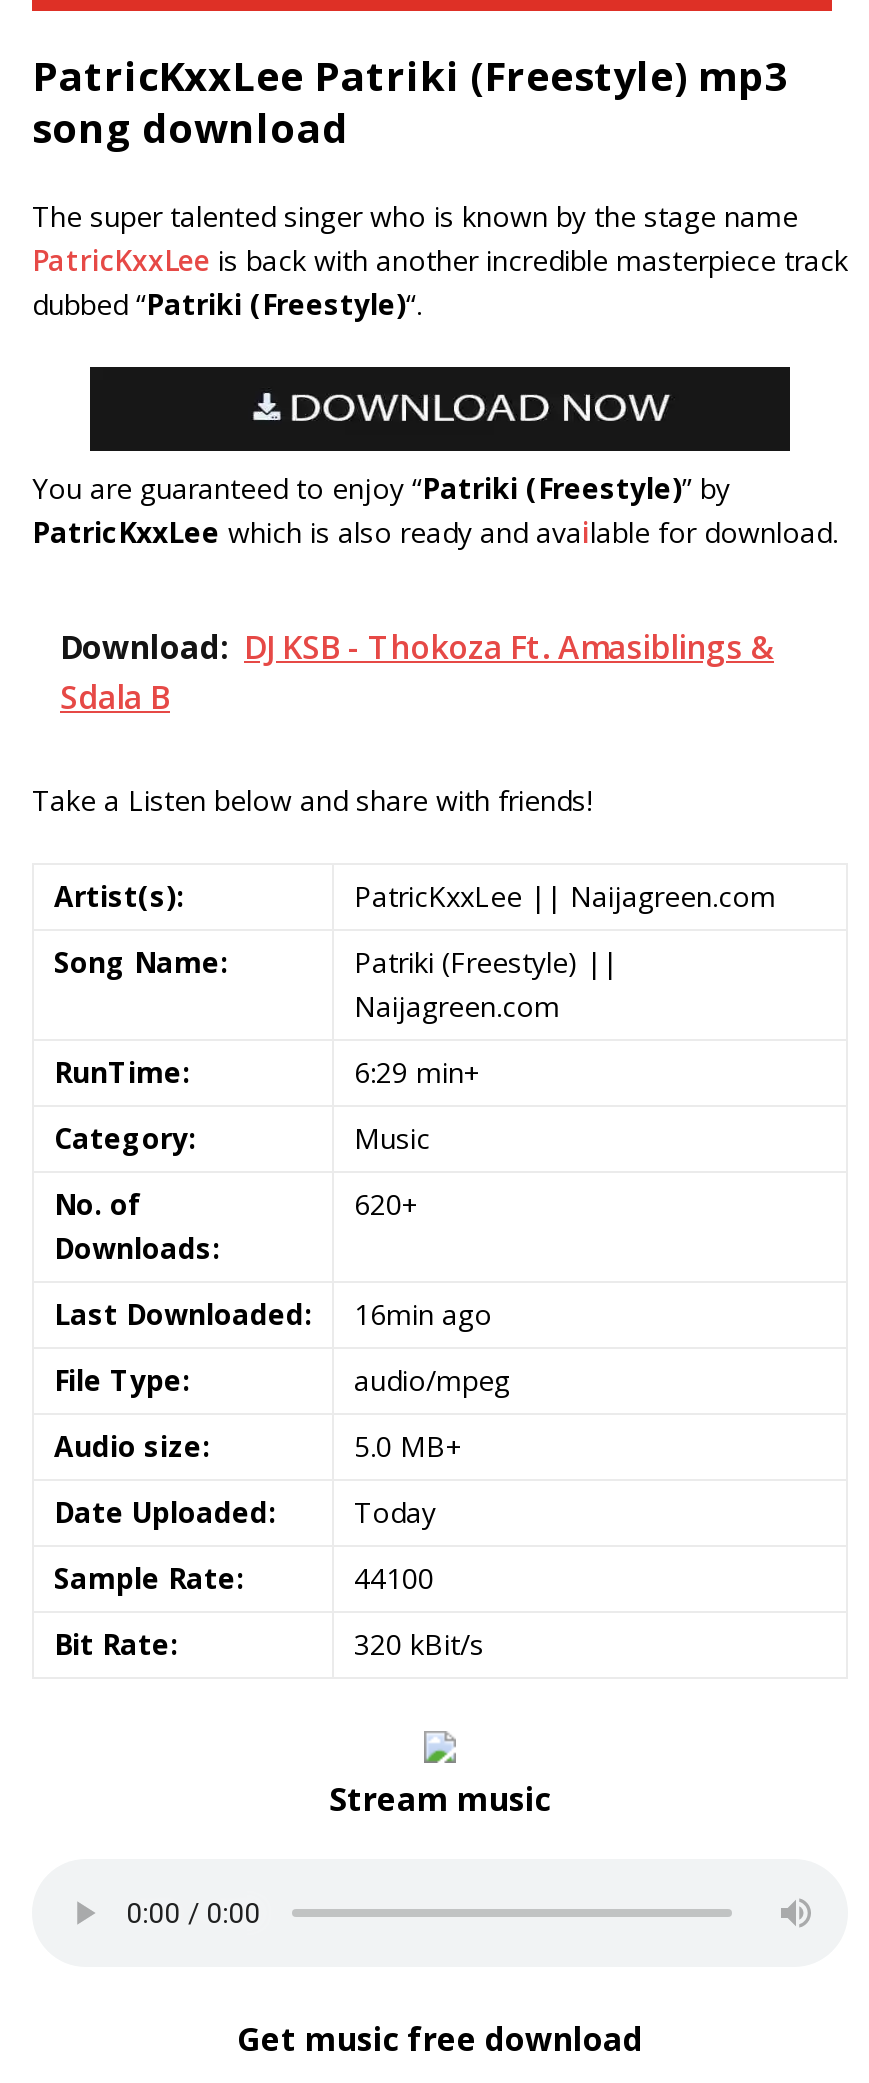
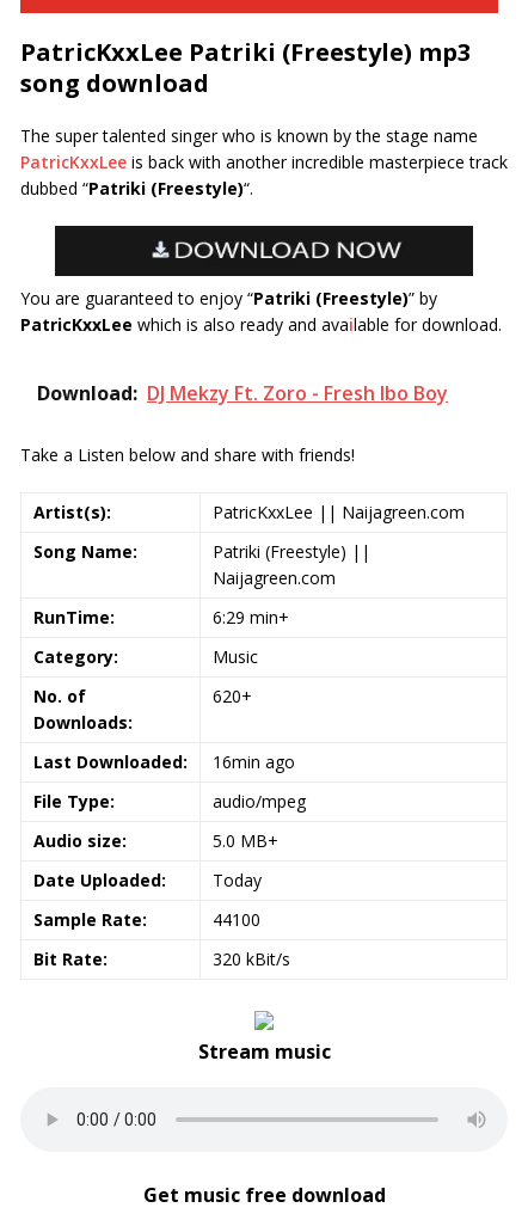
- Download: DJ KSB - Thokoza Ft. Amasiblings &
- Sdala B
+ Download: DJ Mekzy Ft. Zoro - Fresh Ibo Boy
